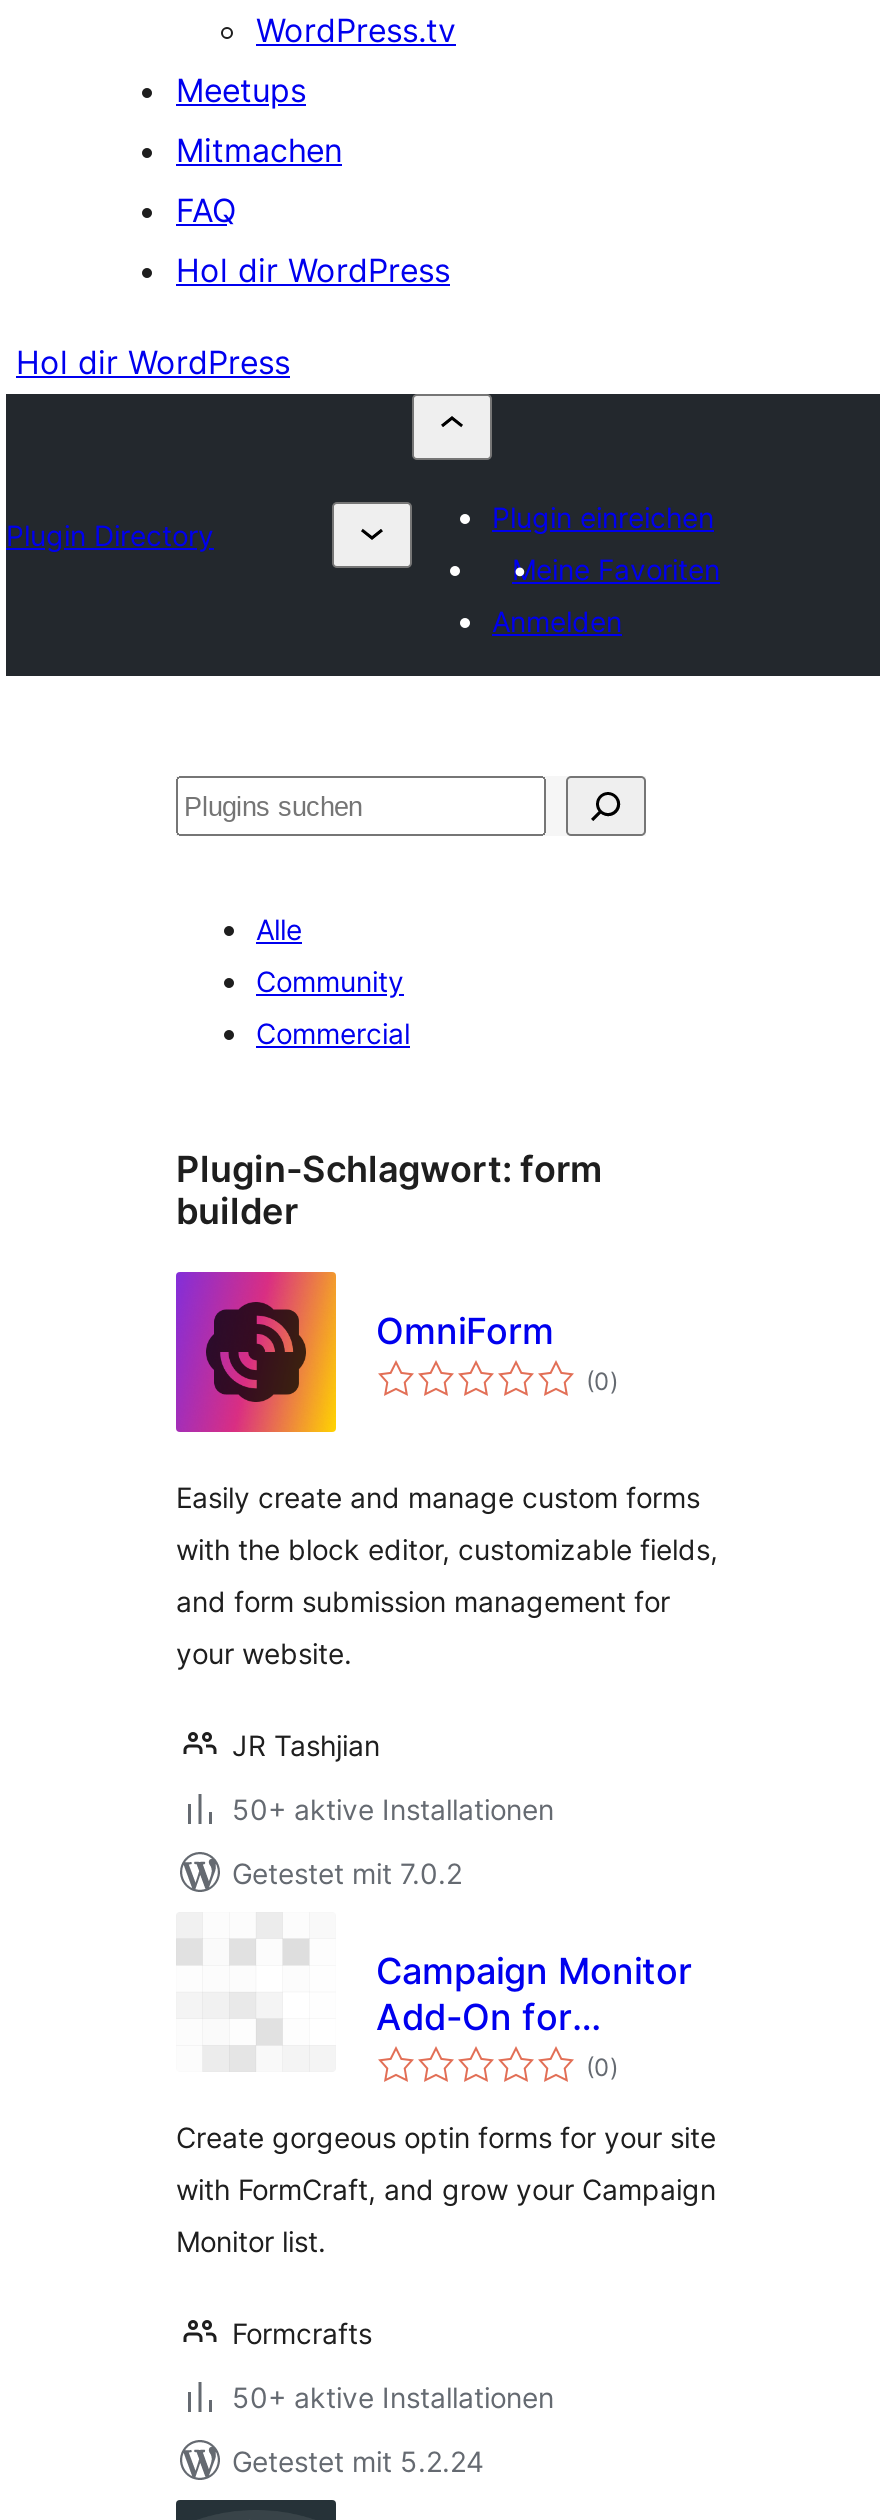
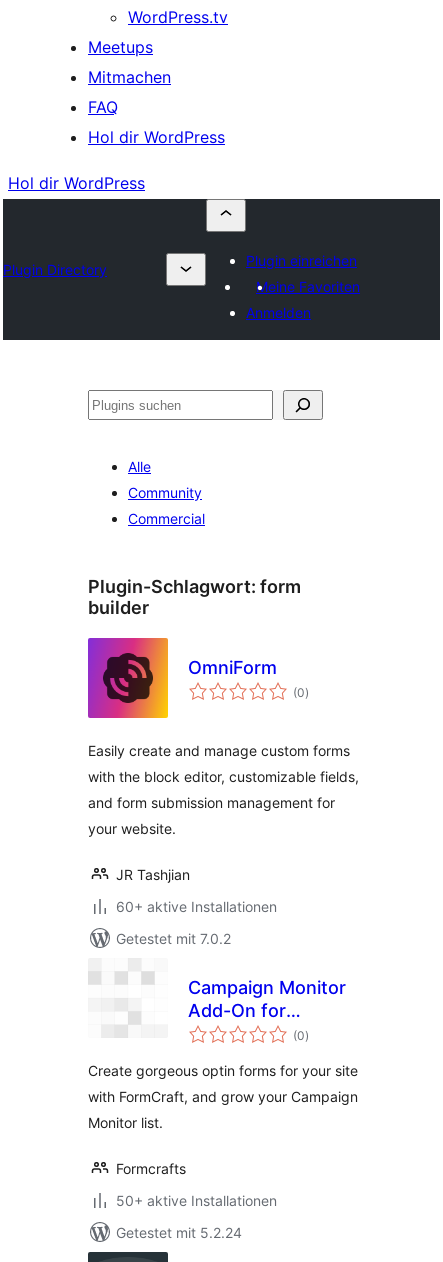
- 50+ aktive Installationen
+ 60+ aktive Installationen
